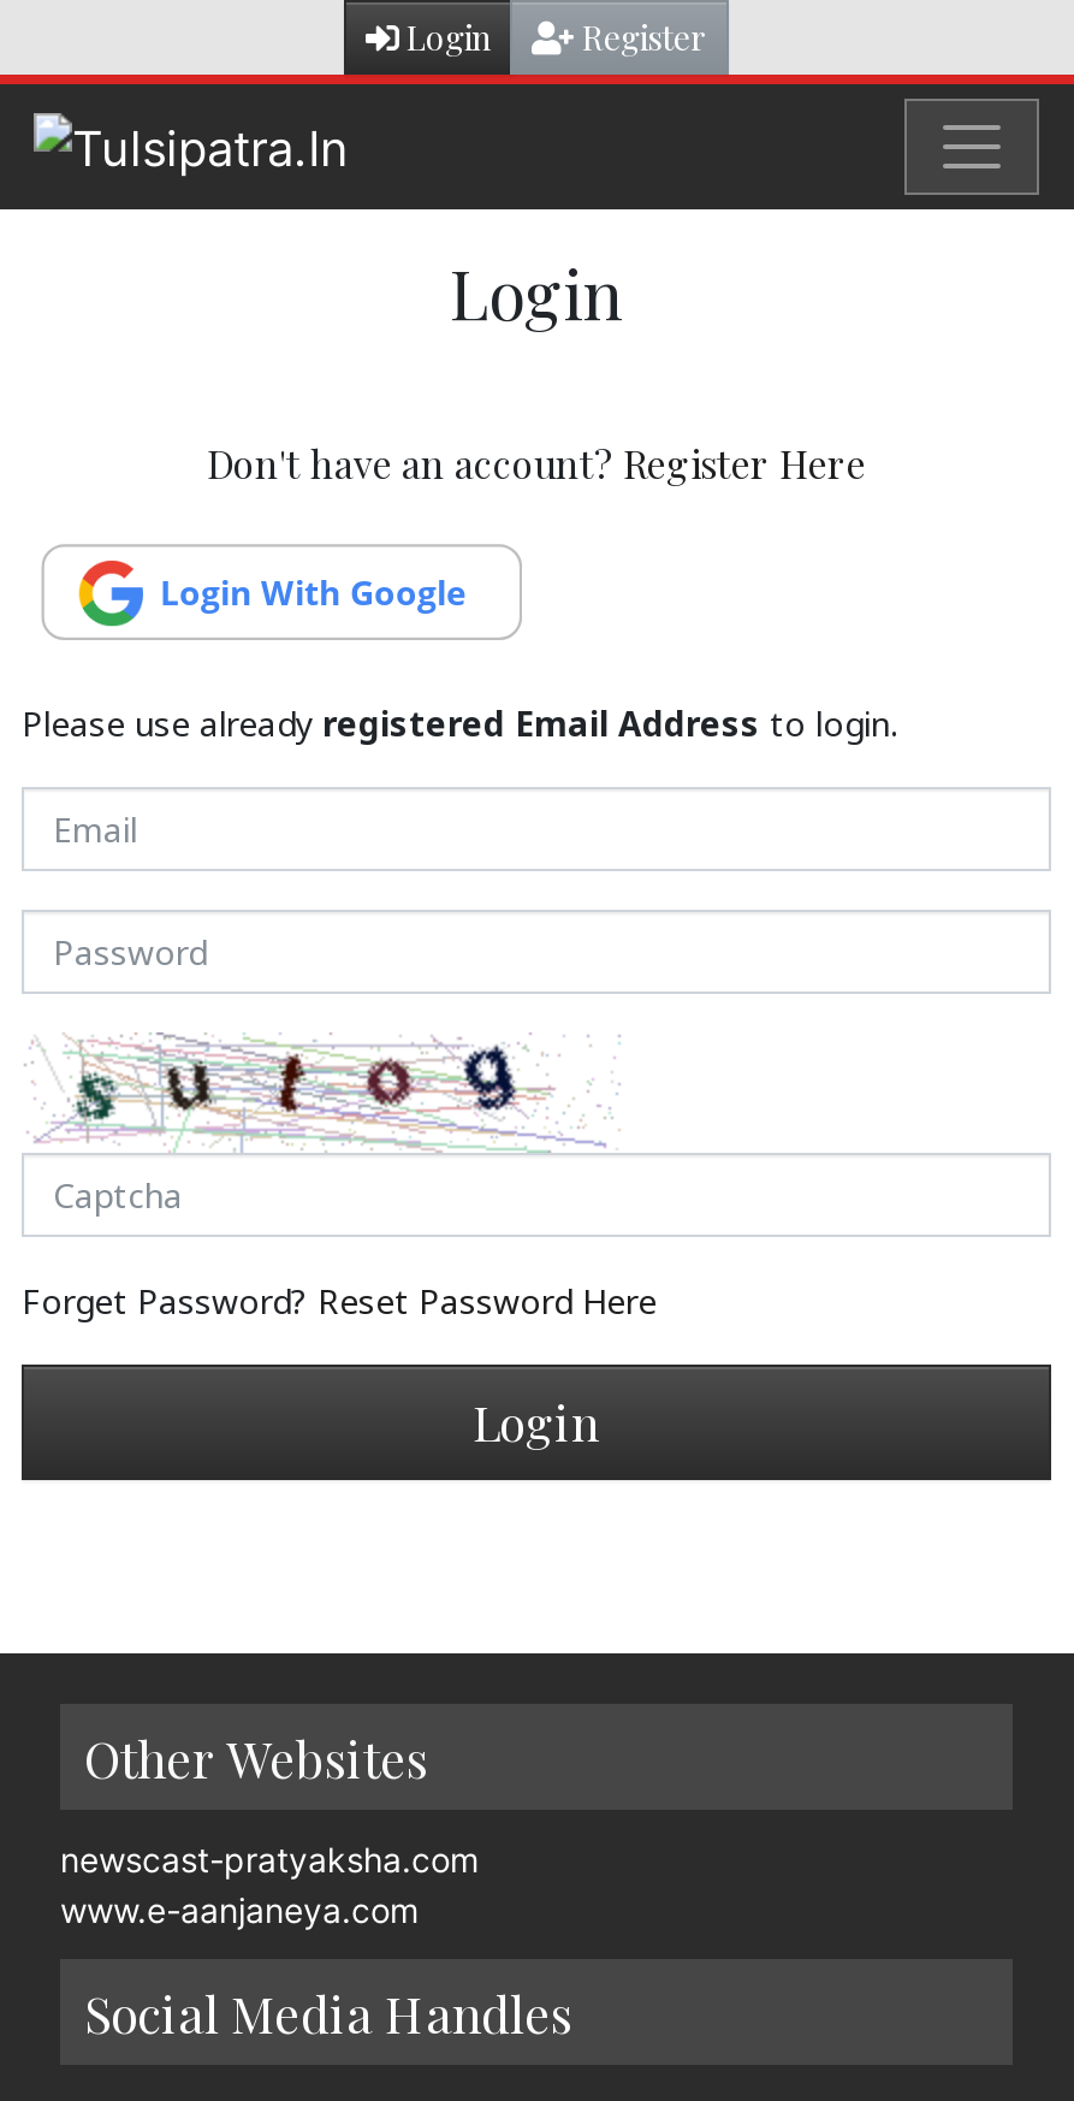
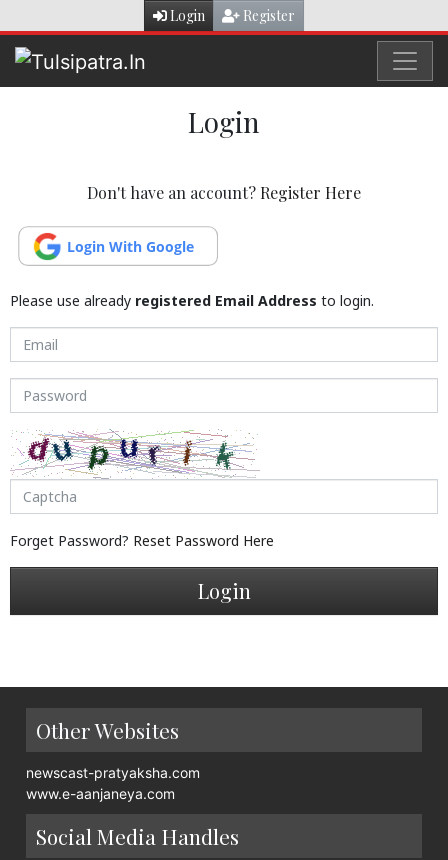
- [image]
+ [image]
